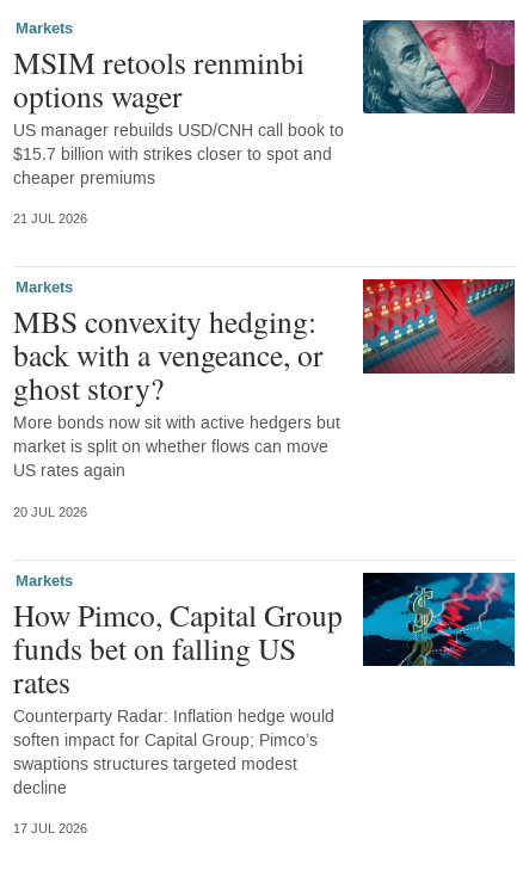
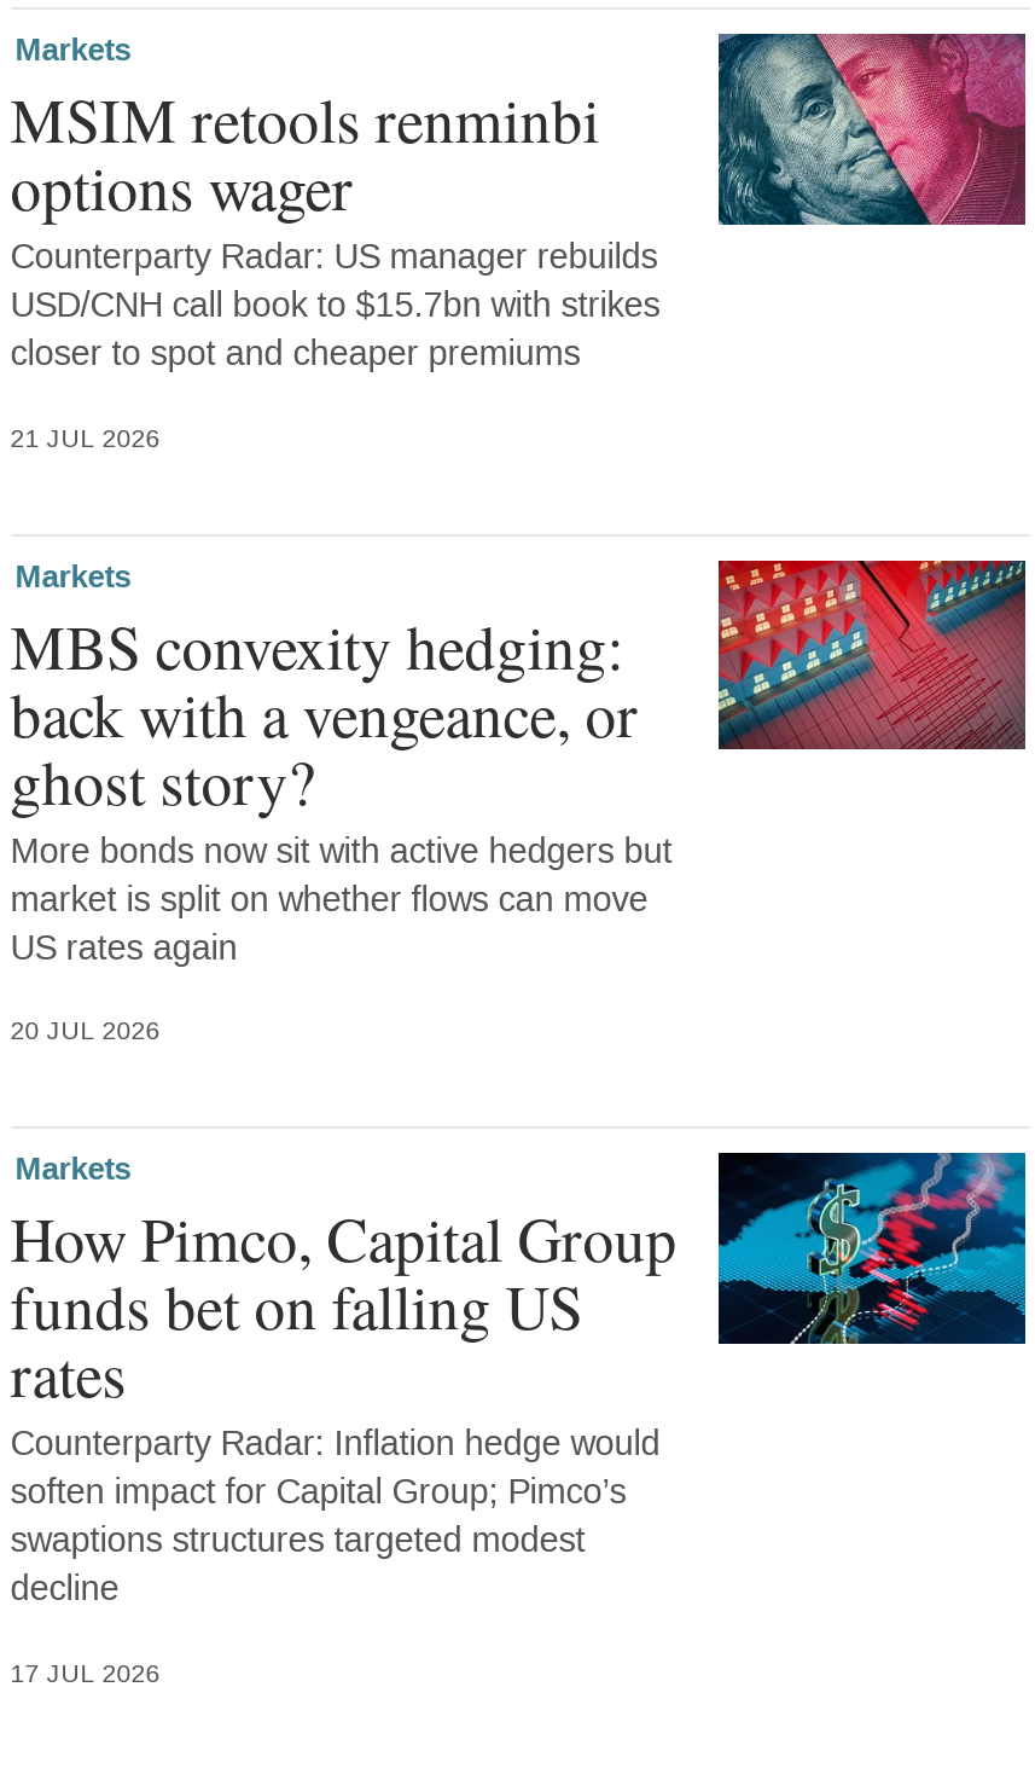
- US manager rebuilds USD/CNH call book to
- $15.7 billion with strikes closer to spot and
- cheaper premiums
+ Counterparty Radar: US manager rebuilds
+ USD/CNH call book to $15.7bn with strikes
+ closer to spot and cheaper premiums
